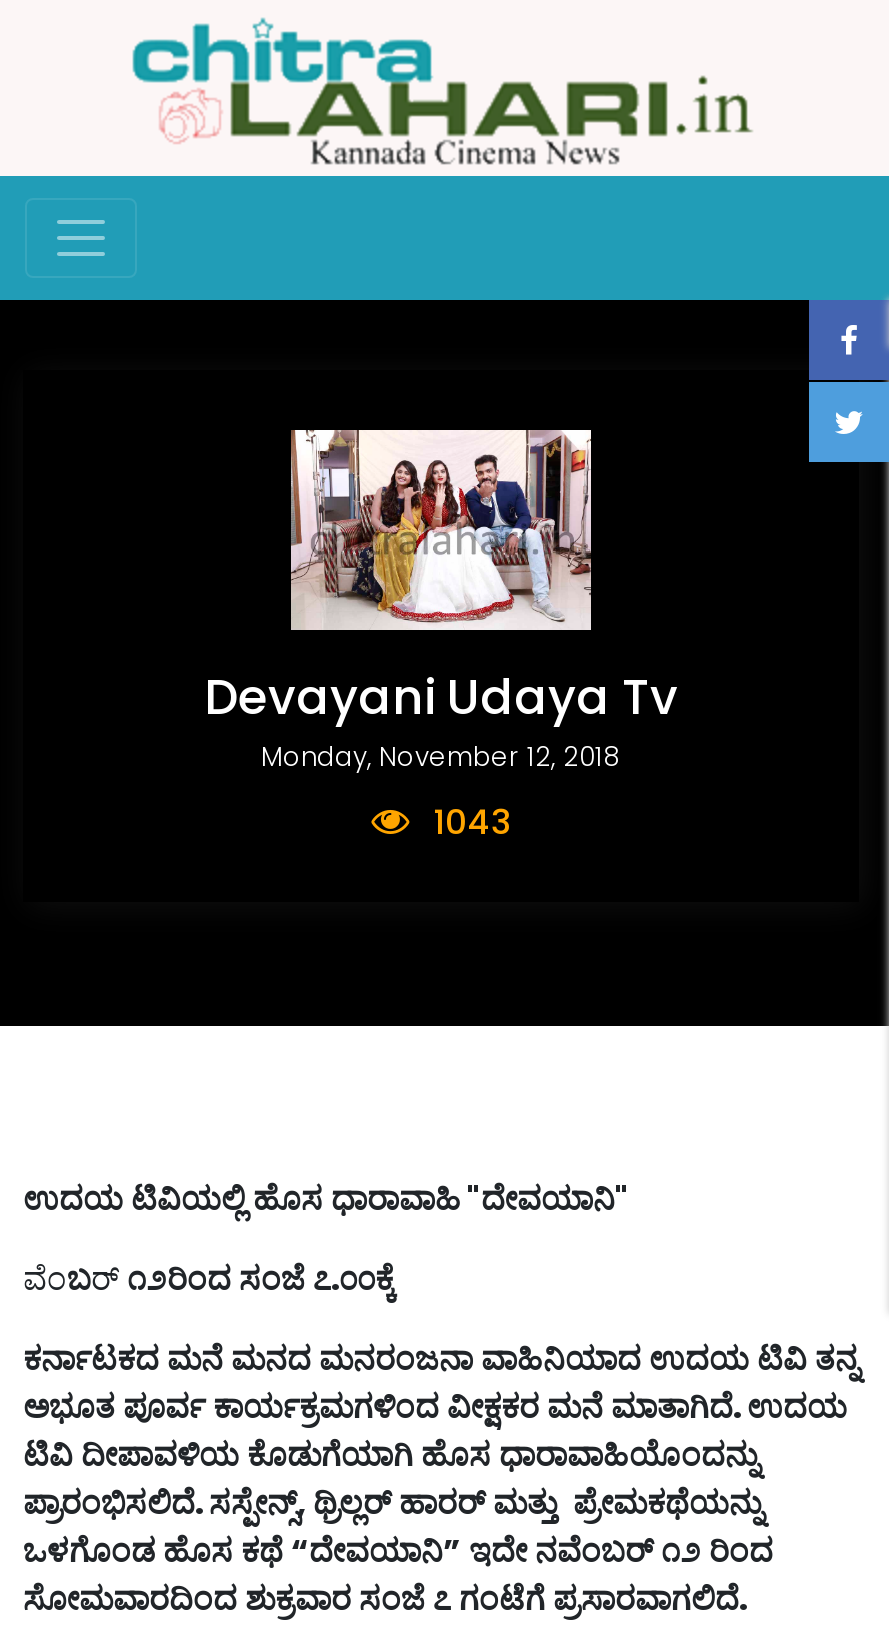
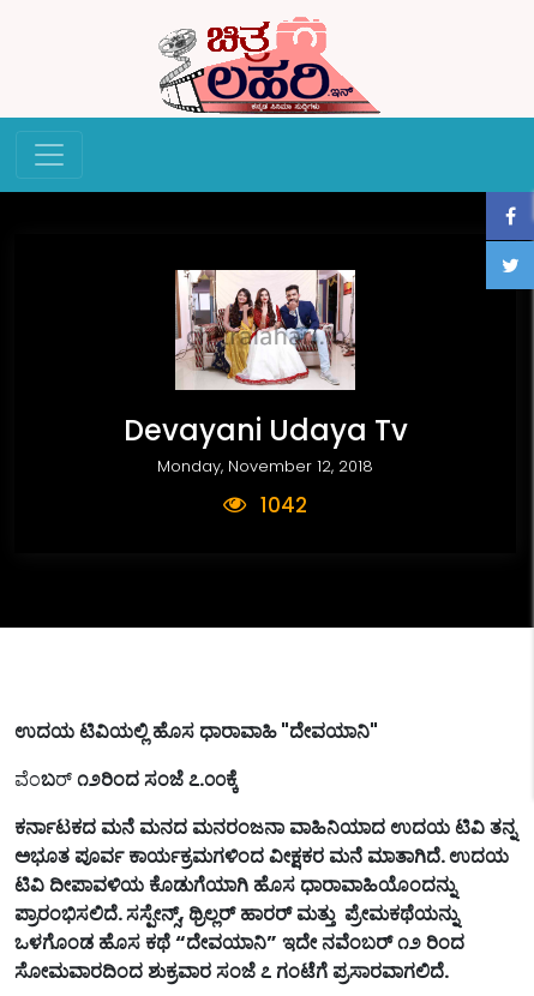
- [image]
+ [image]

- 1043
+ 1042
